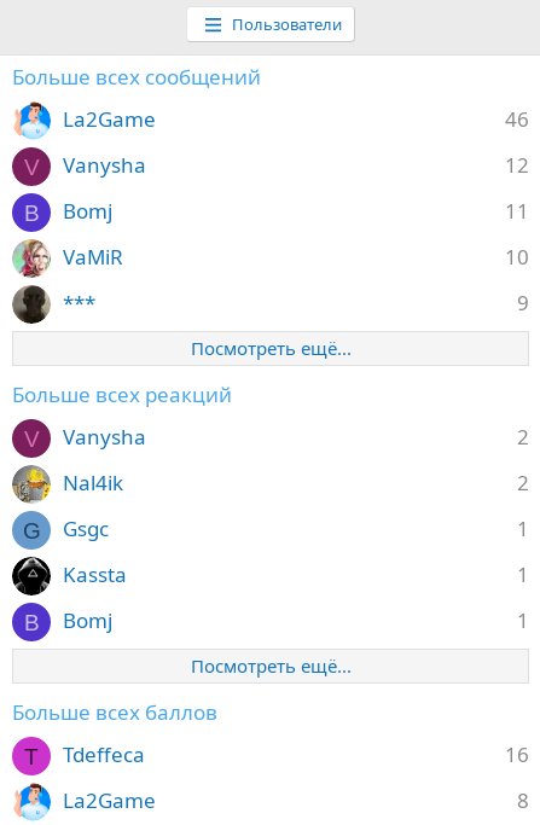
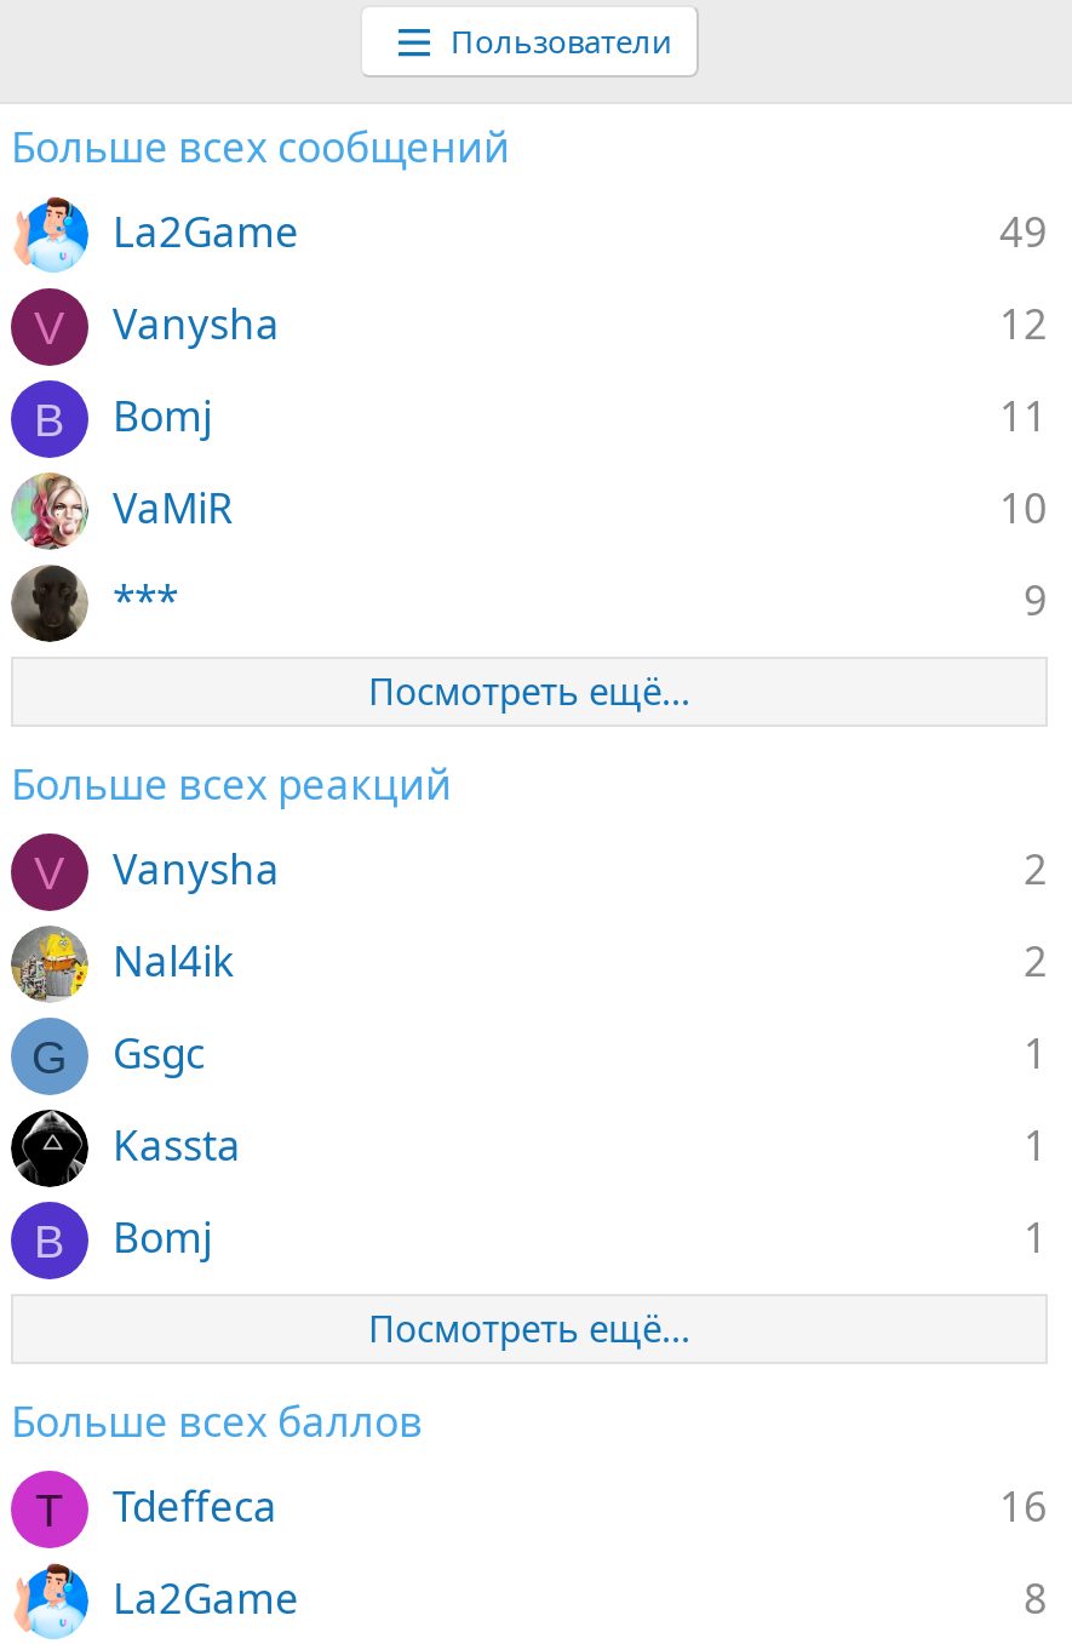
- 46
+ 49
